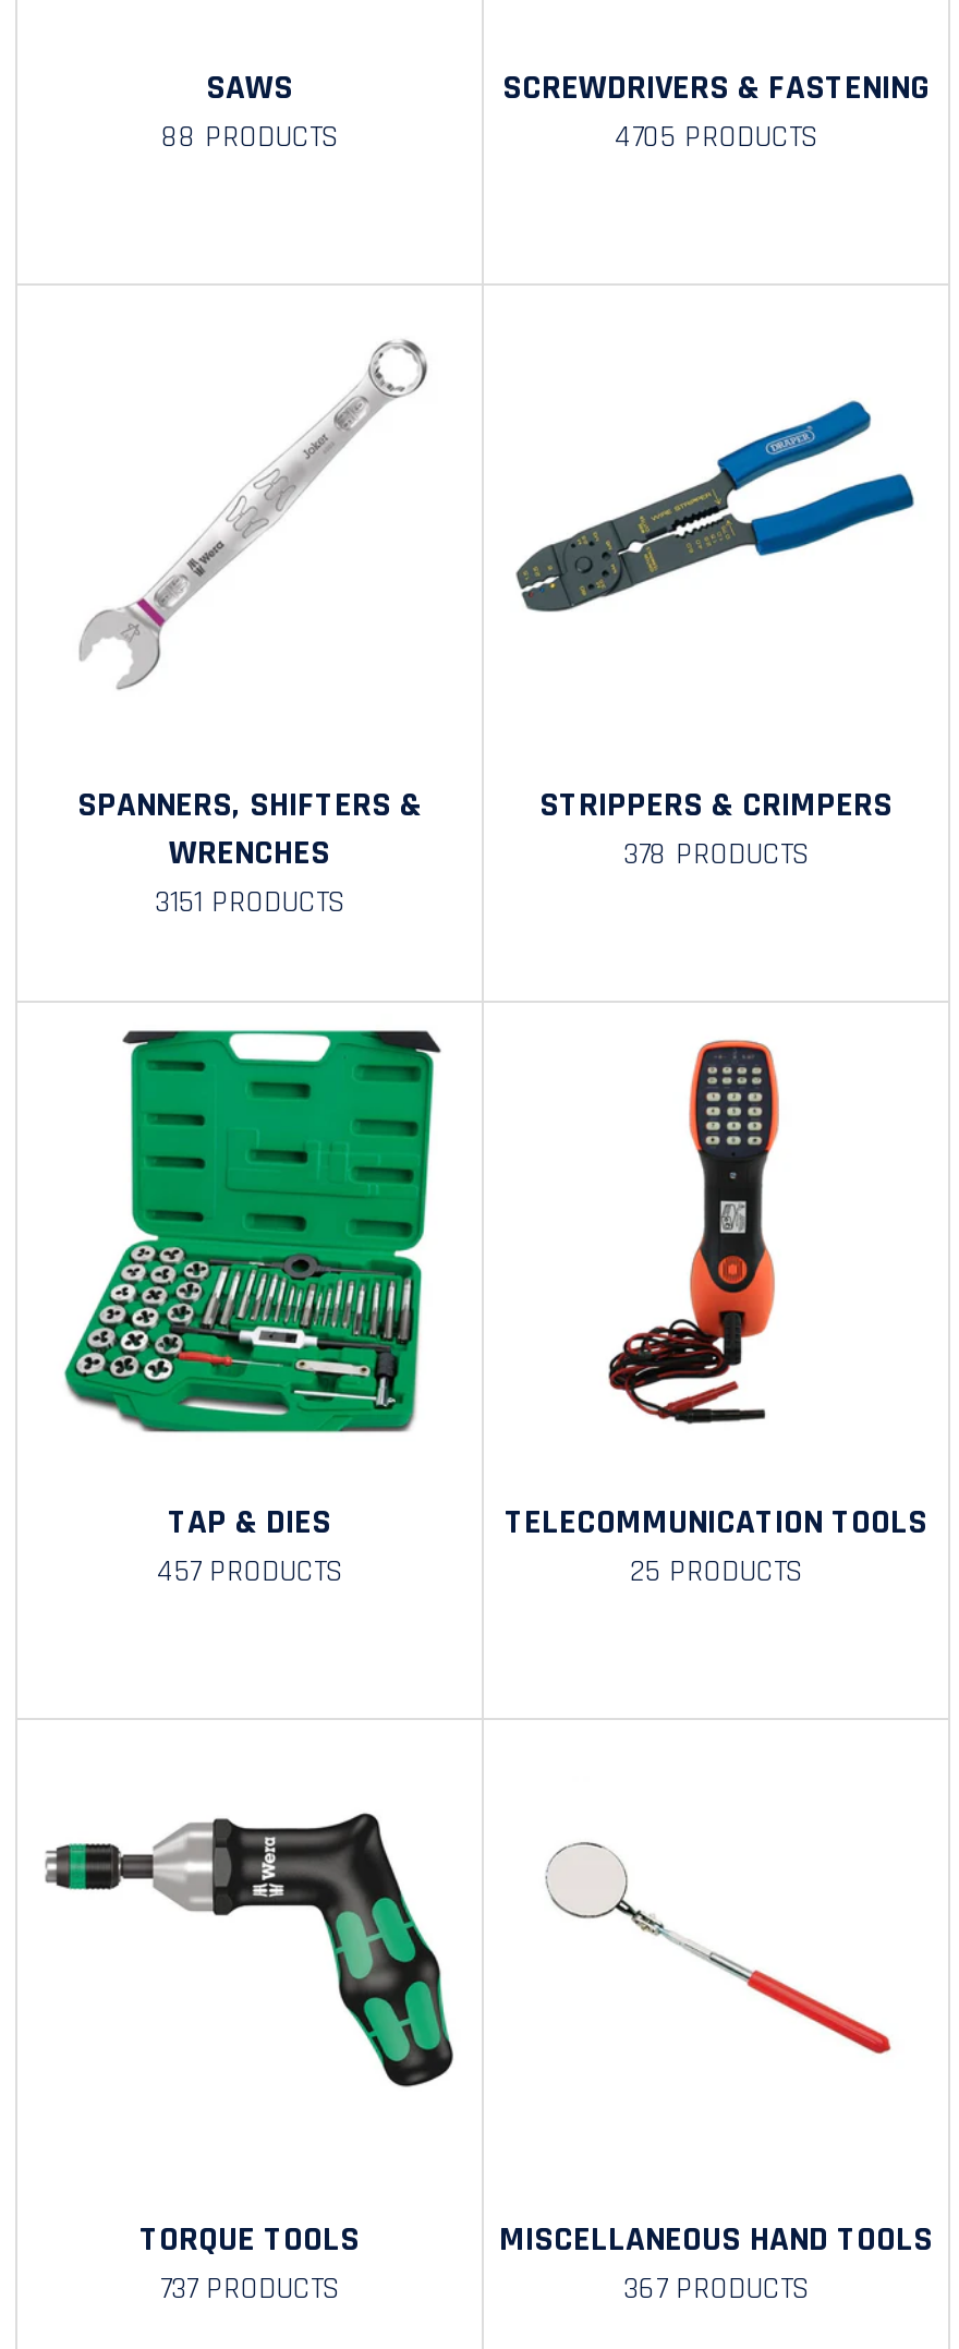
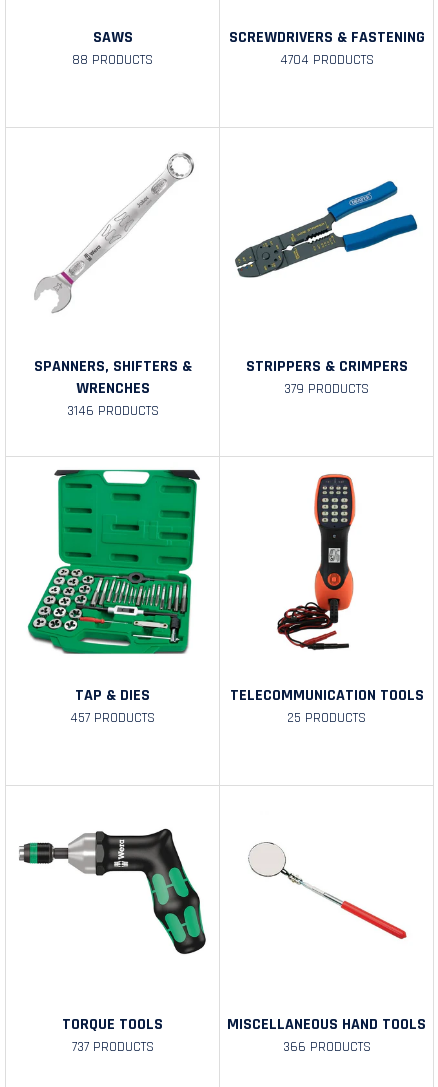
- 4705 PRODUCTS
+ 4704 PRODUCTS

- 378 PRODUCTS
+ 379 PRODUCTS

- 3151 PRODUCTS
+ 3146 PRODUCTS

- 367 PRODUCTS
+ 366 PRODUCTS
